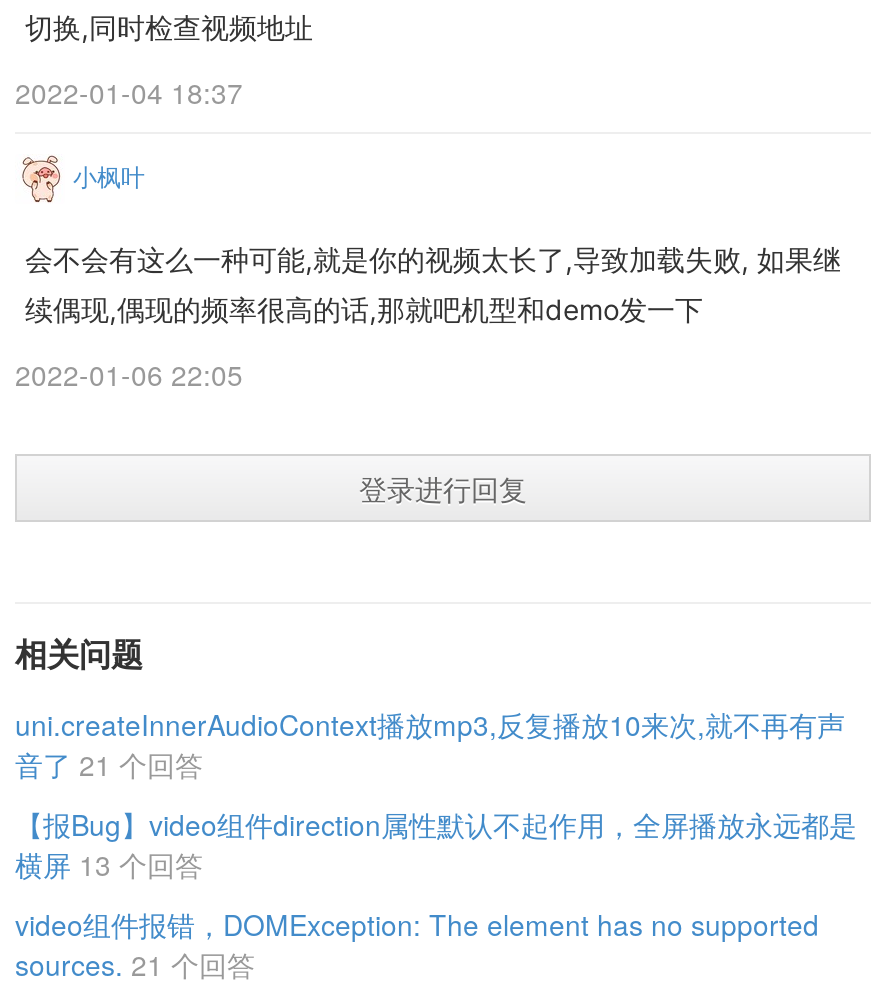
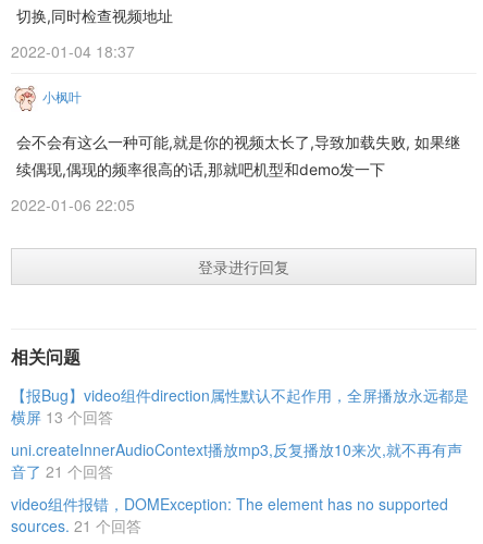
moved down: uni.createInnerAudioContext播放mp3,反复播放10来次,就不再有声 | 音了 21 个回答

moved up: 【报Bug】video组件direction属性默认不起作用，全屏播放永远都是 | 横屏 13 个回答
